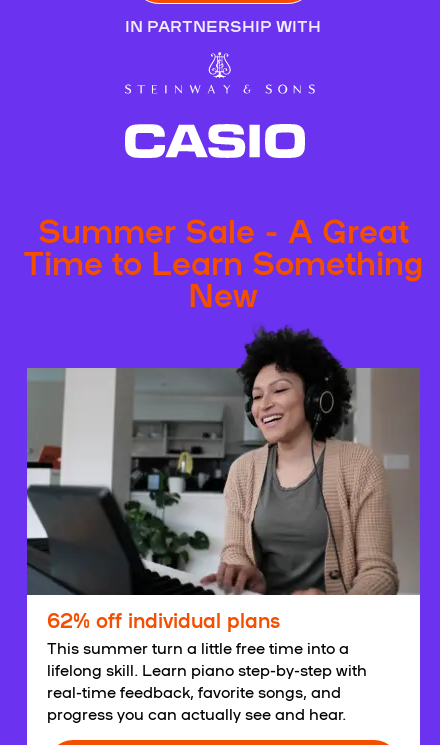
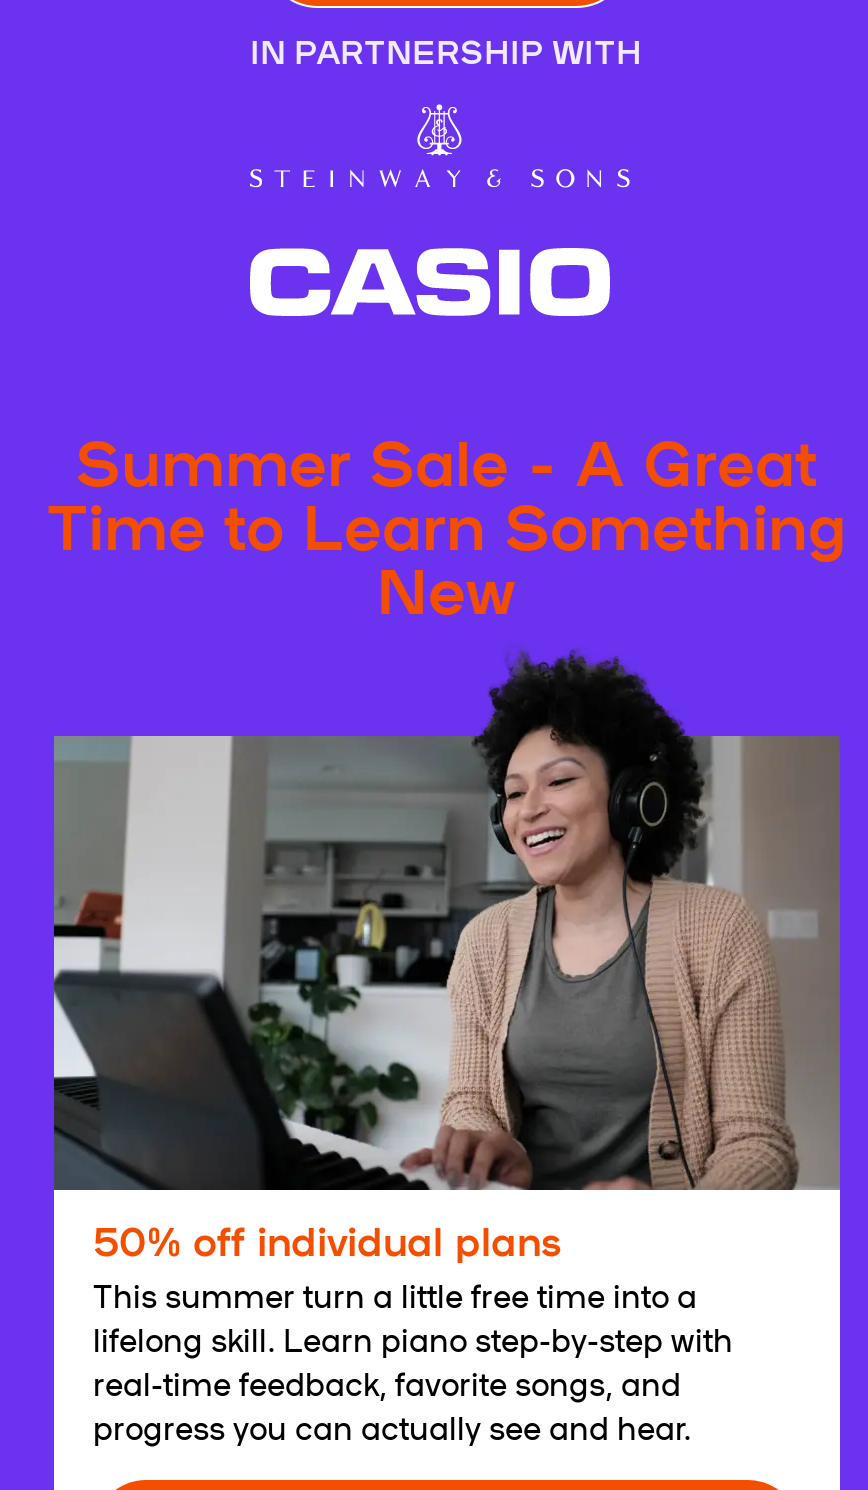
- 62% off individual plans
+ 50% off individual plans
